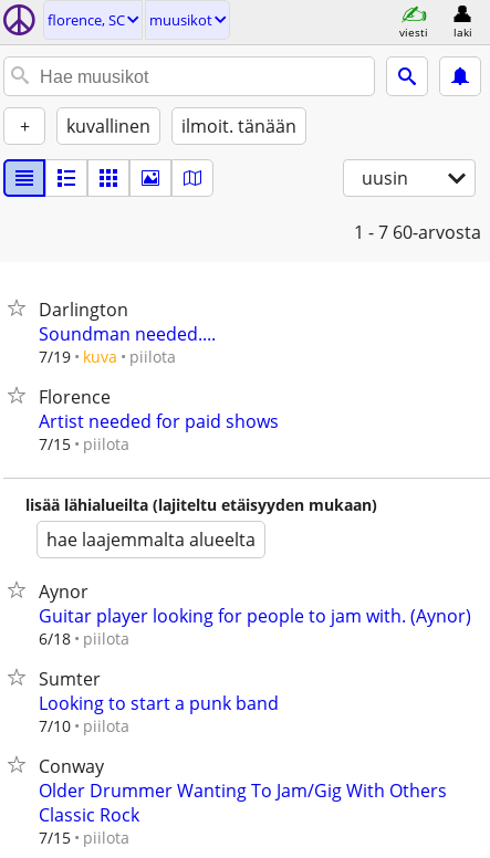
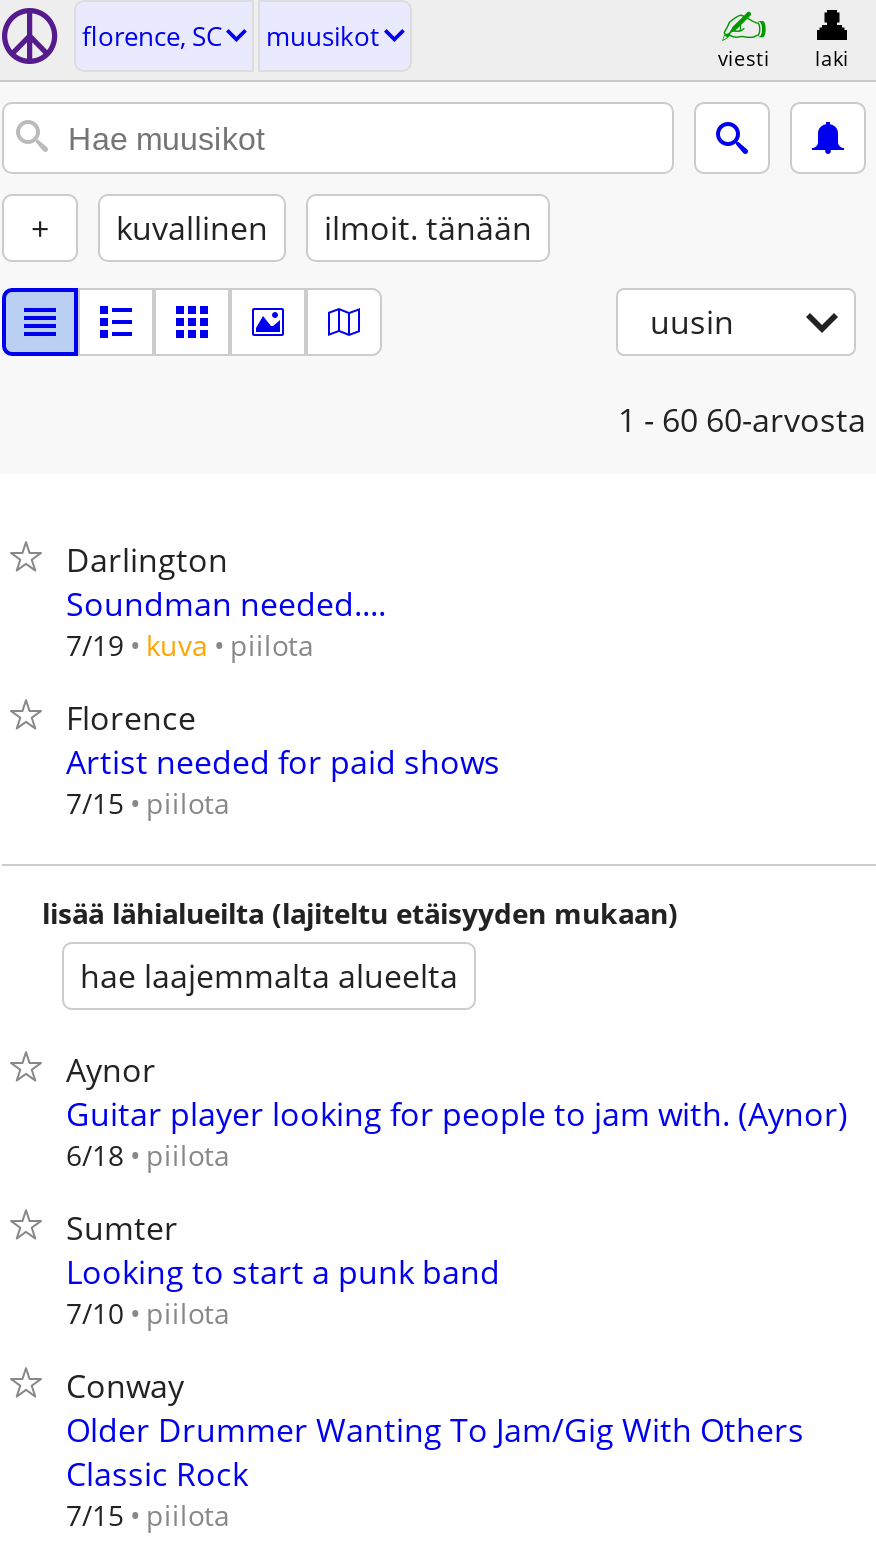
- 1 - 7 60-arvosta
+ 1 - 60 60-arvosta
